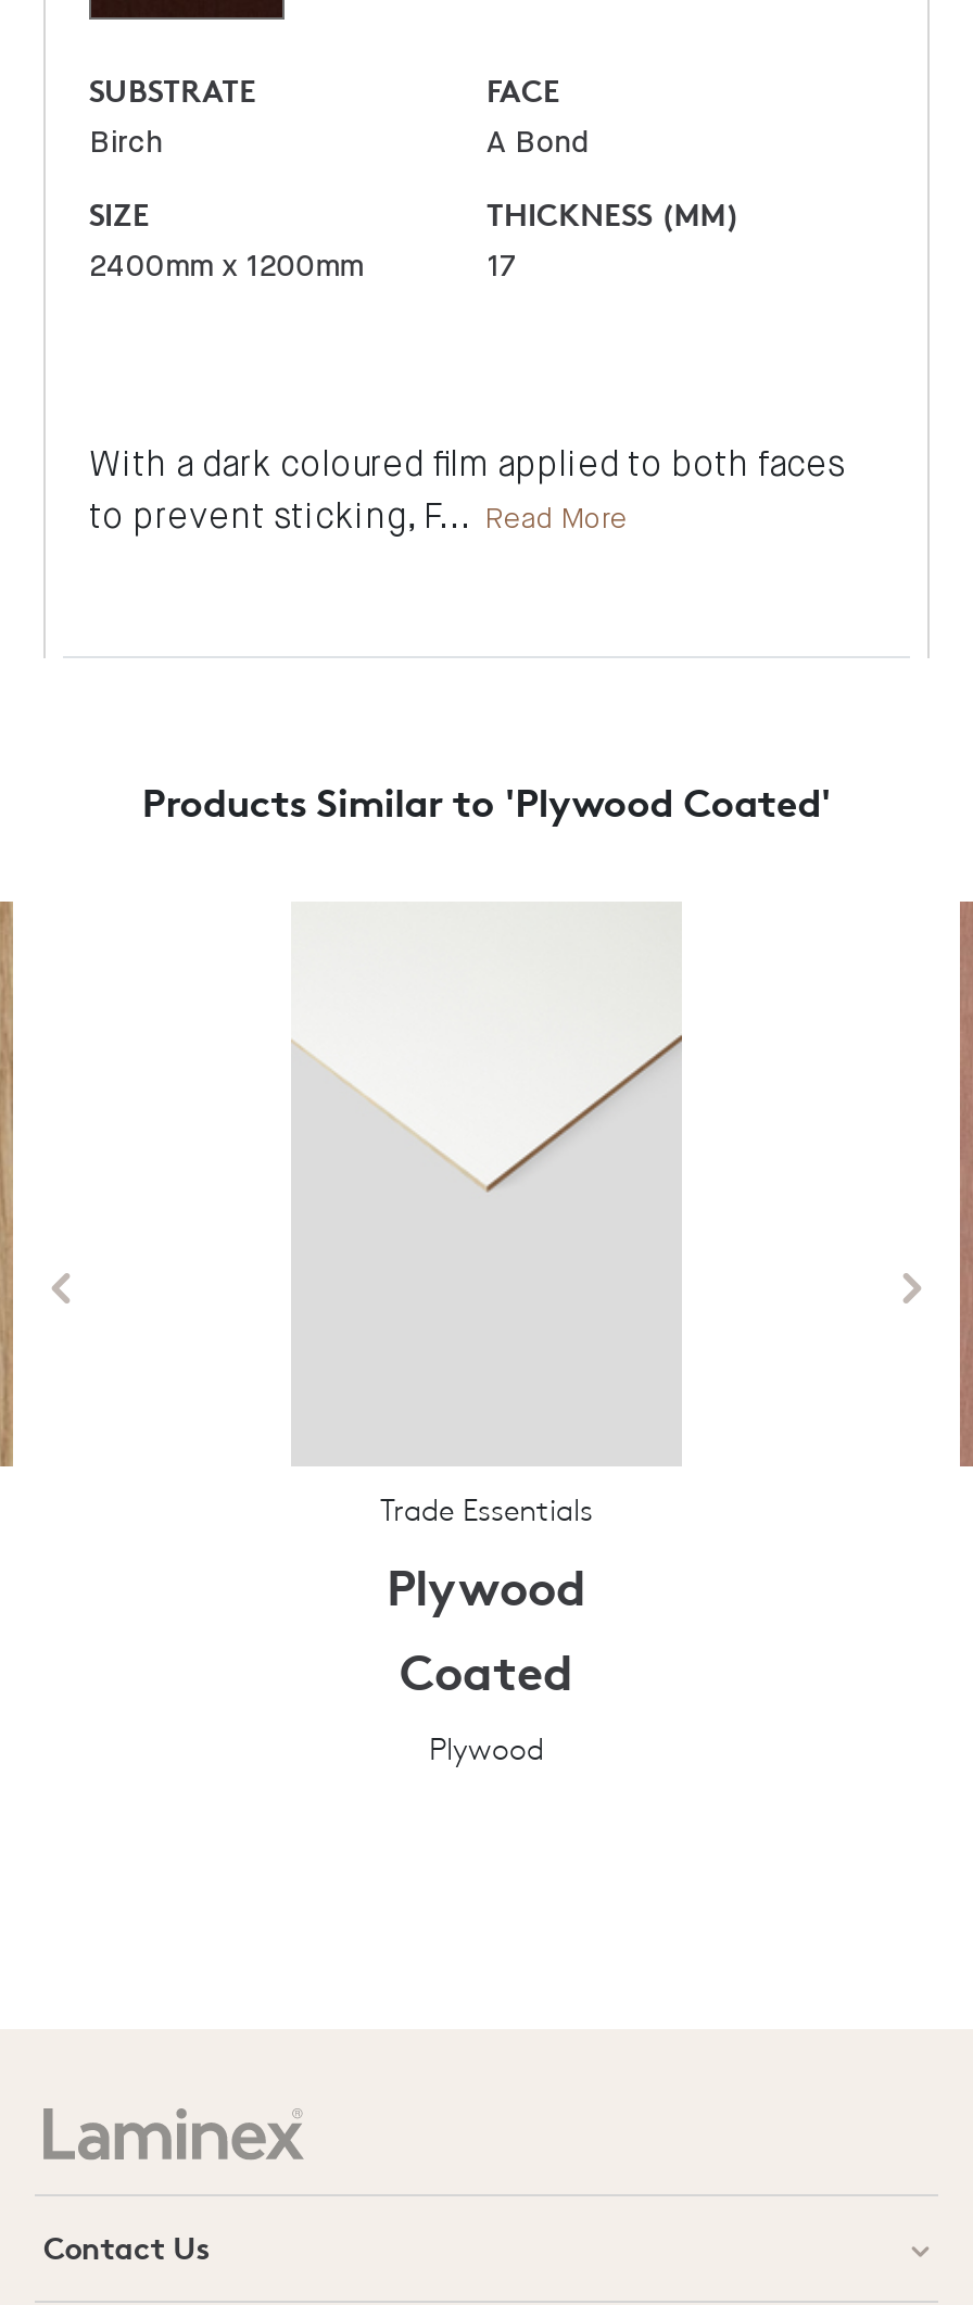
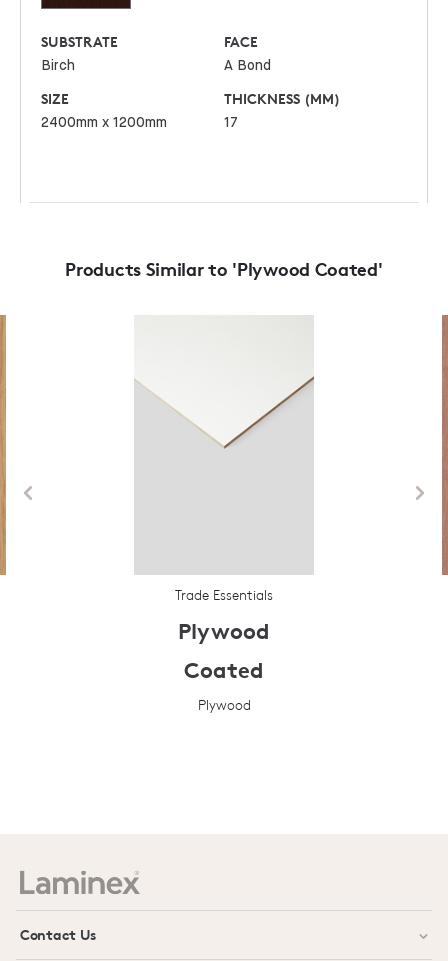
- With a dark coloured film applied to both faces
- to prevent sticking, F... Read More
